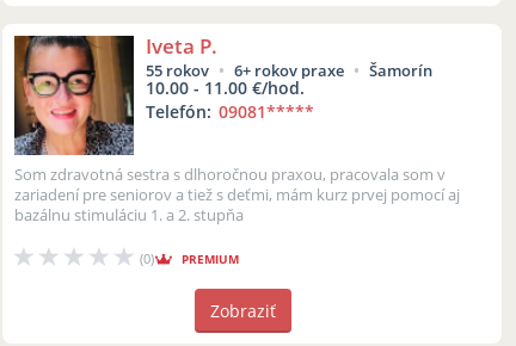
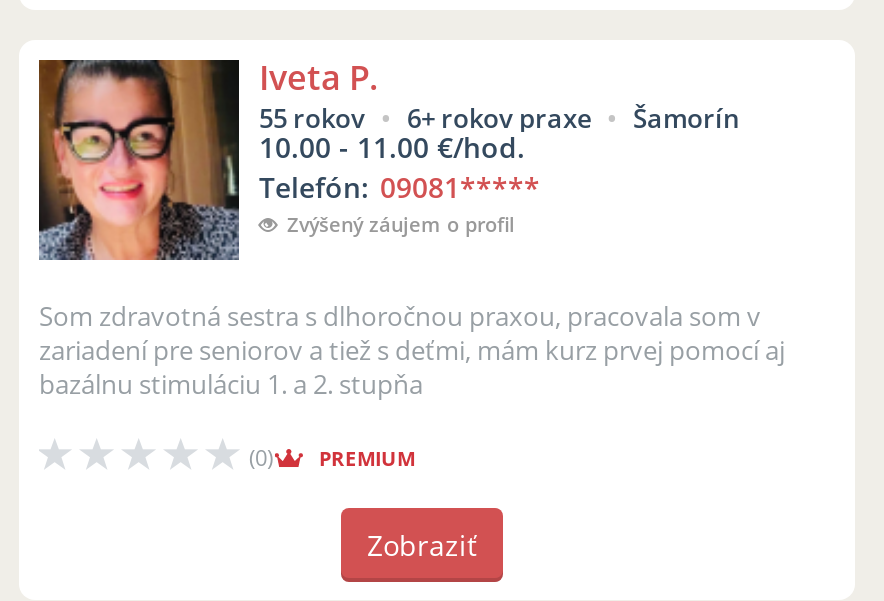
+ Zvýšený záujem o profil
